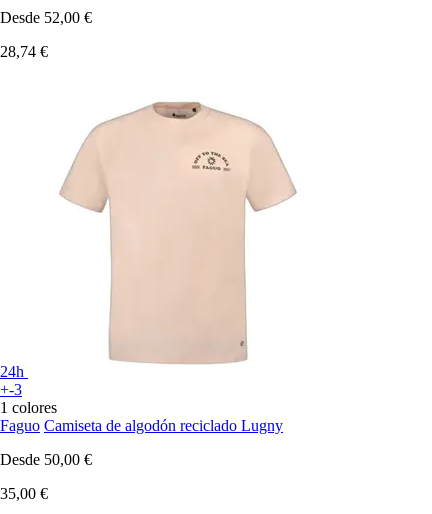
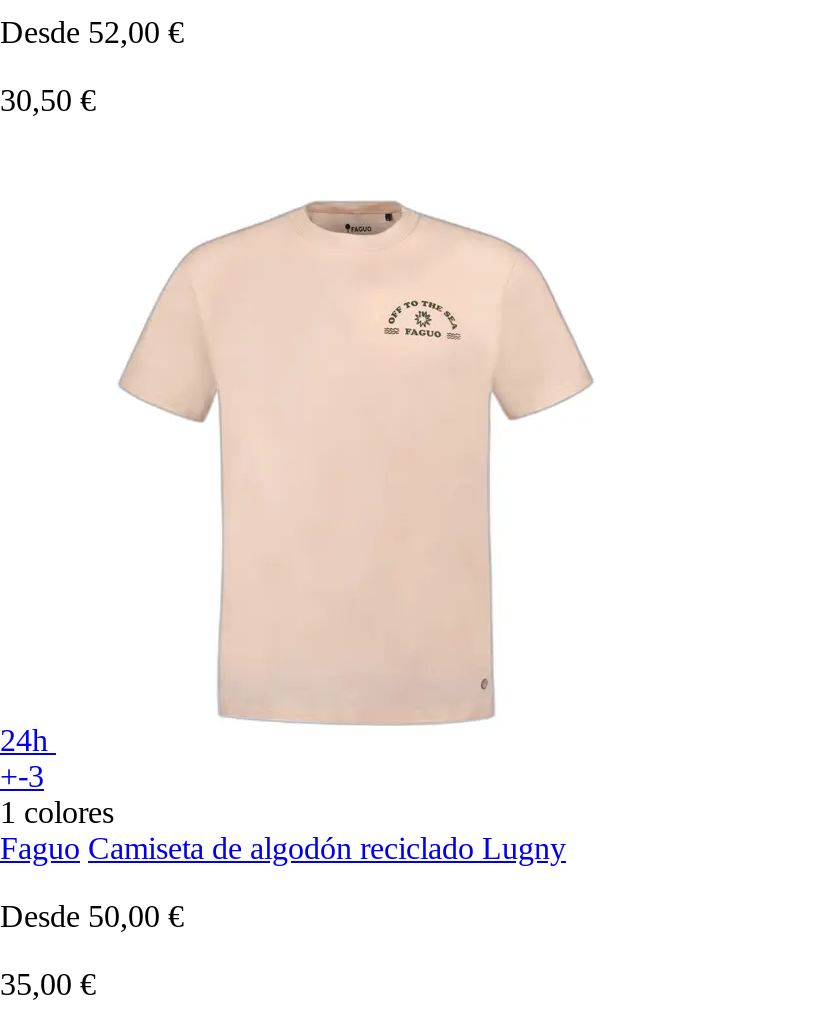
- 28,74 €
+ 30,50 €
